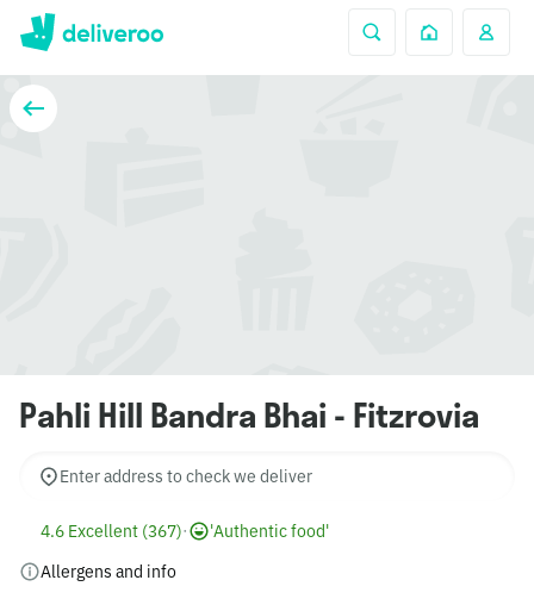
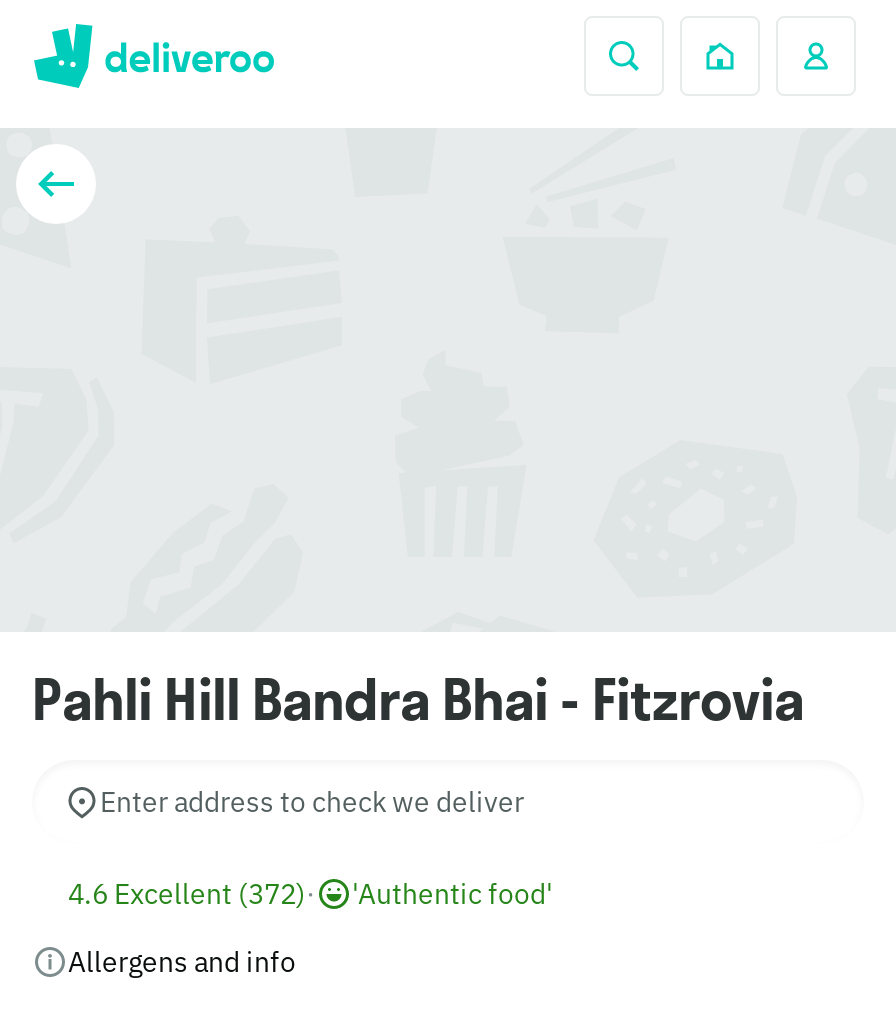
- 4.6 Excellent (367)· 'Authentic food'
+ 4.6 Excellent (372)· 'Authentic food'
